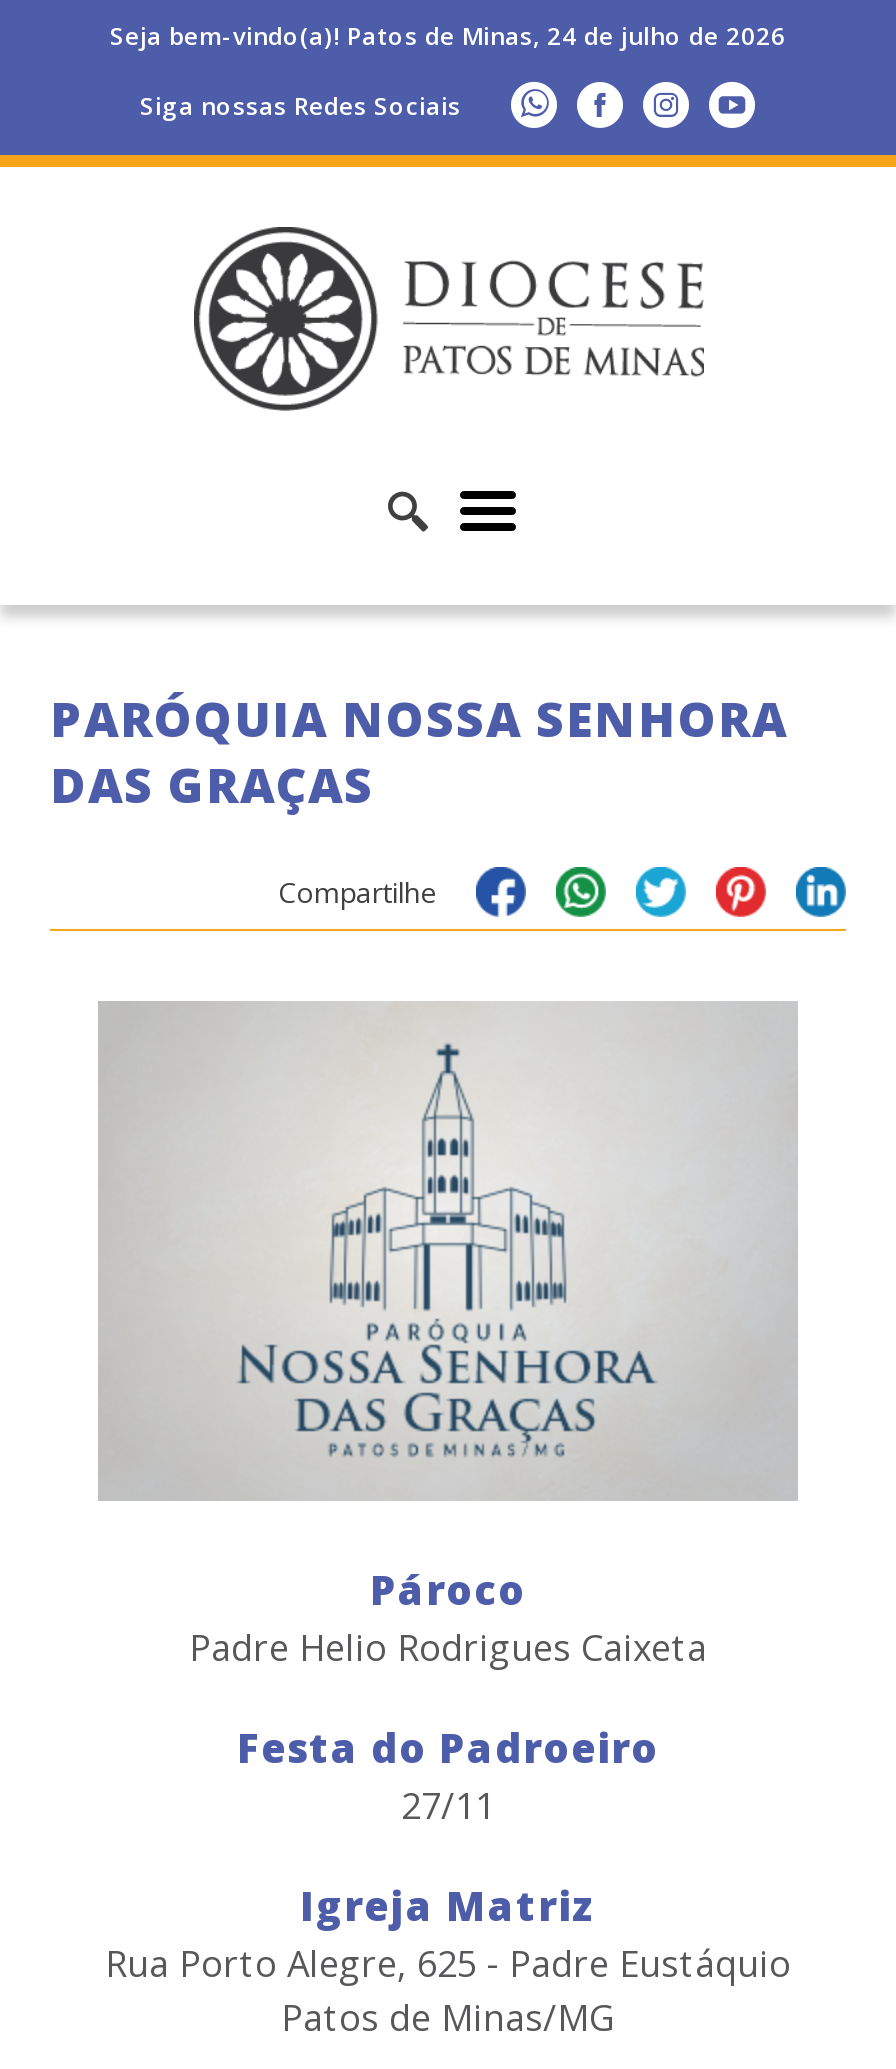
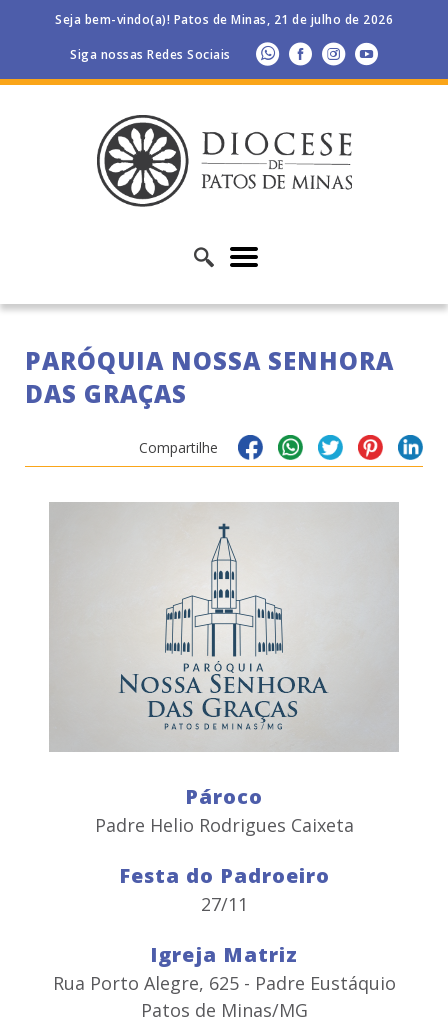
- Seja bem-vindo(a)! Patos de Minas, 24 de julho de 2026
+ Seja bem-vindo(a)! Patos de Minas, 21 de julho de 2026
